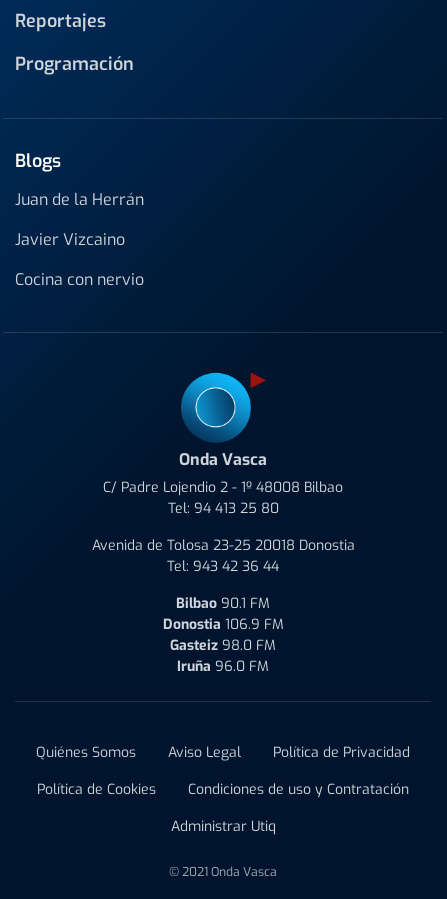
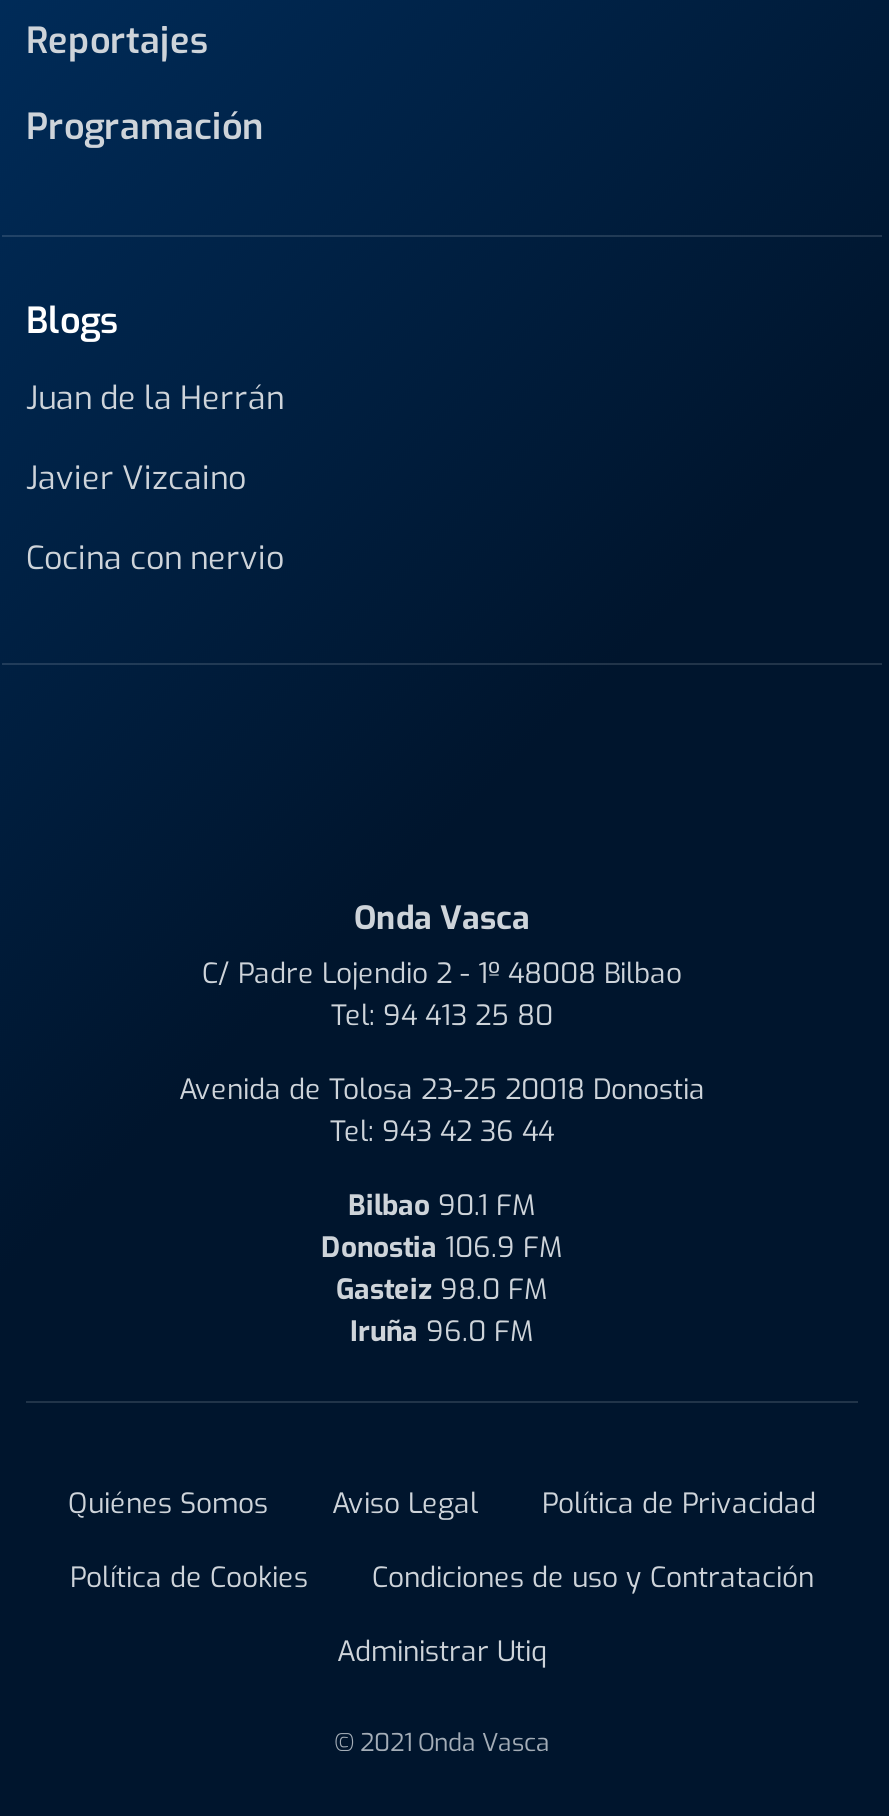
- [image]
